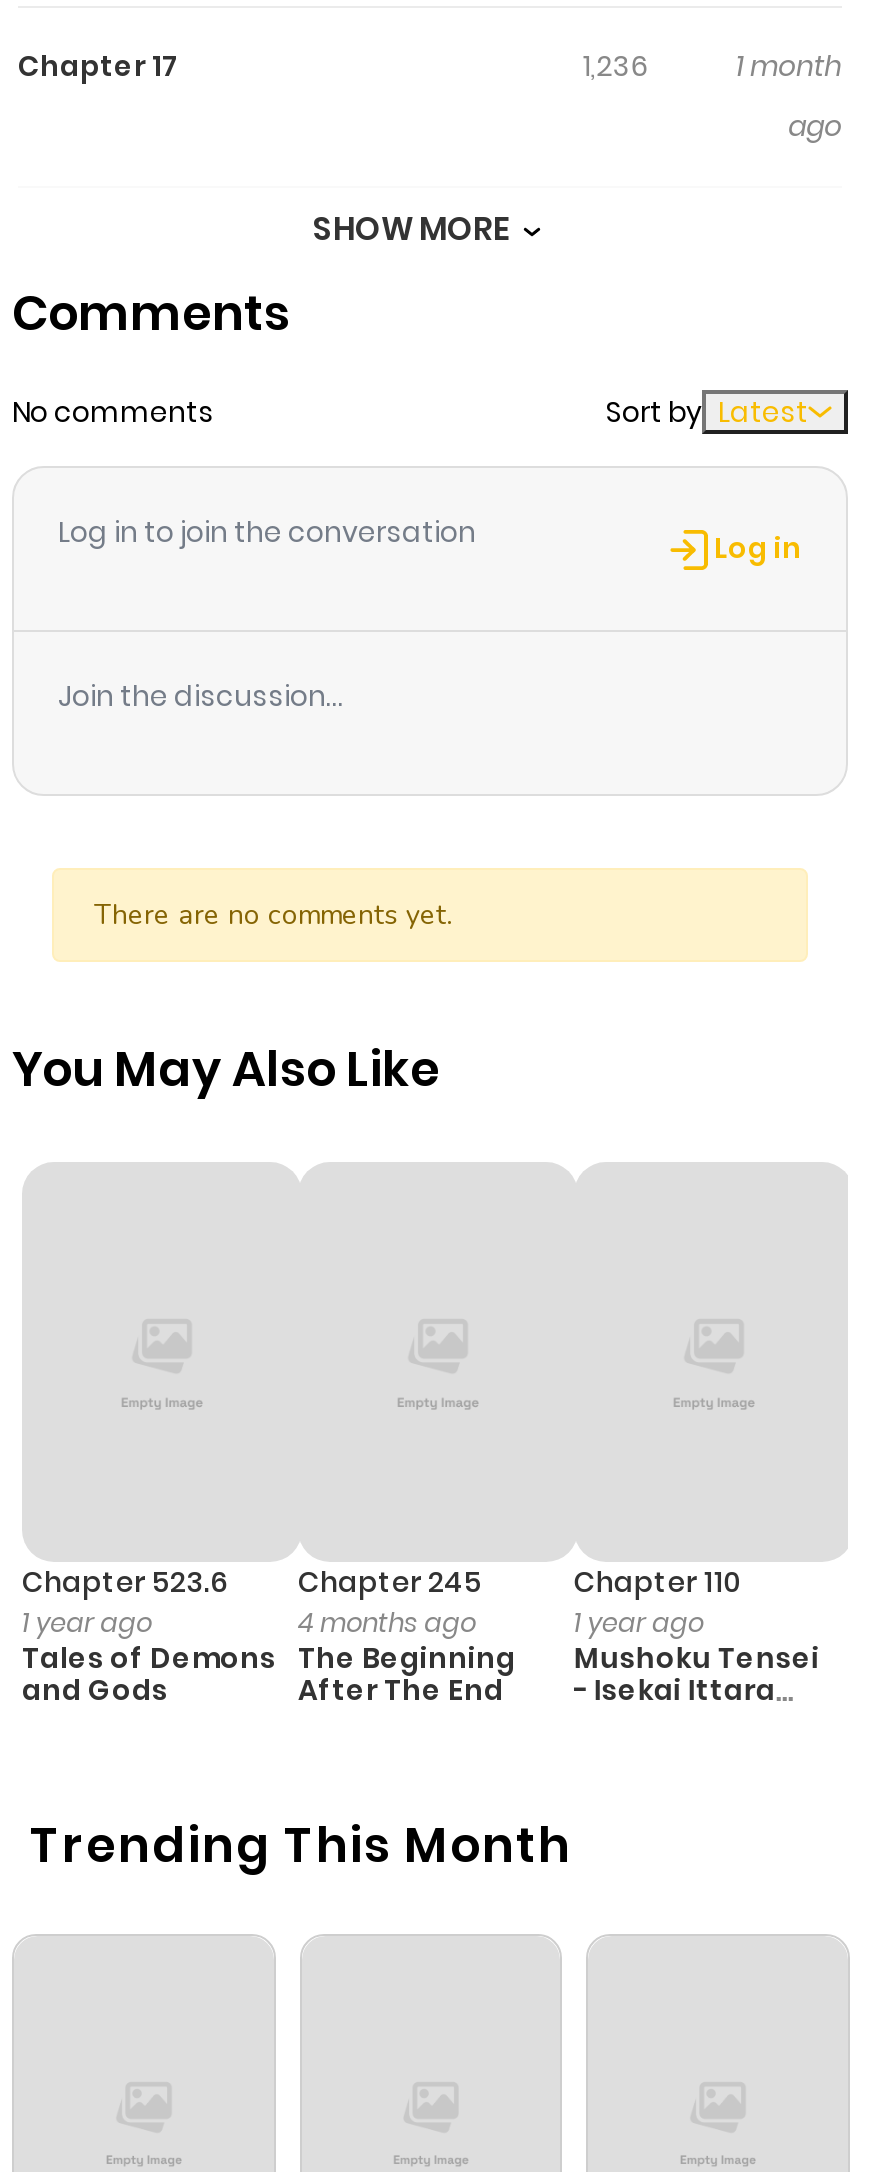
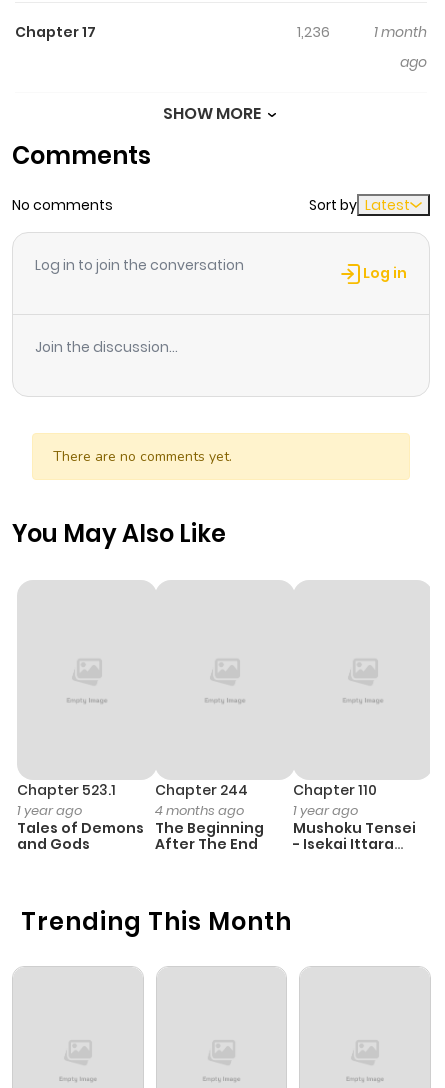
- Chapter 523.6
+ Chapter 523.1

- Chapter 245
+ Chapter 244
